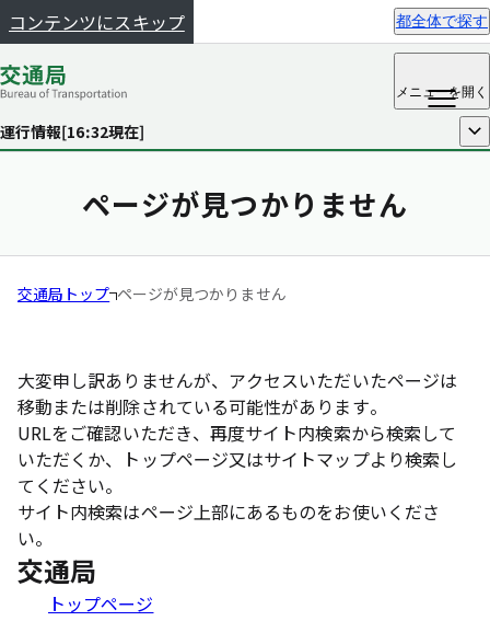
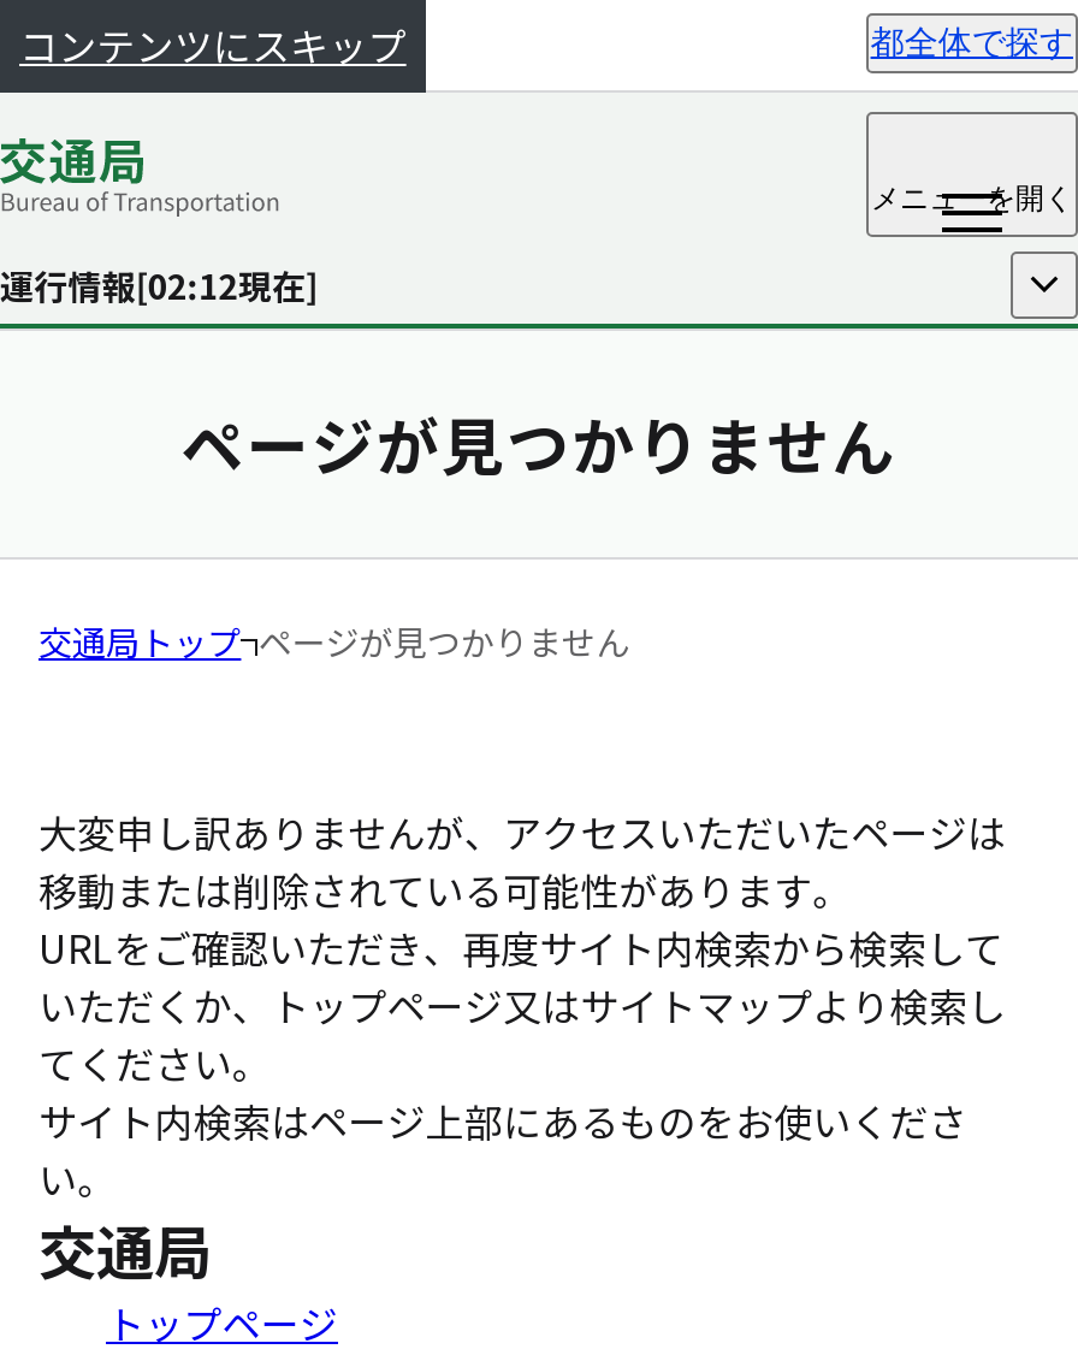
- 運行情報[16:32現在]
+ 運行情報[02:12現在]
